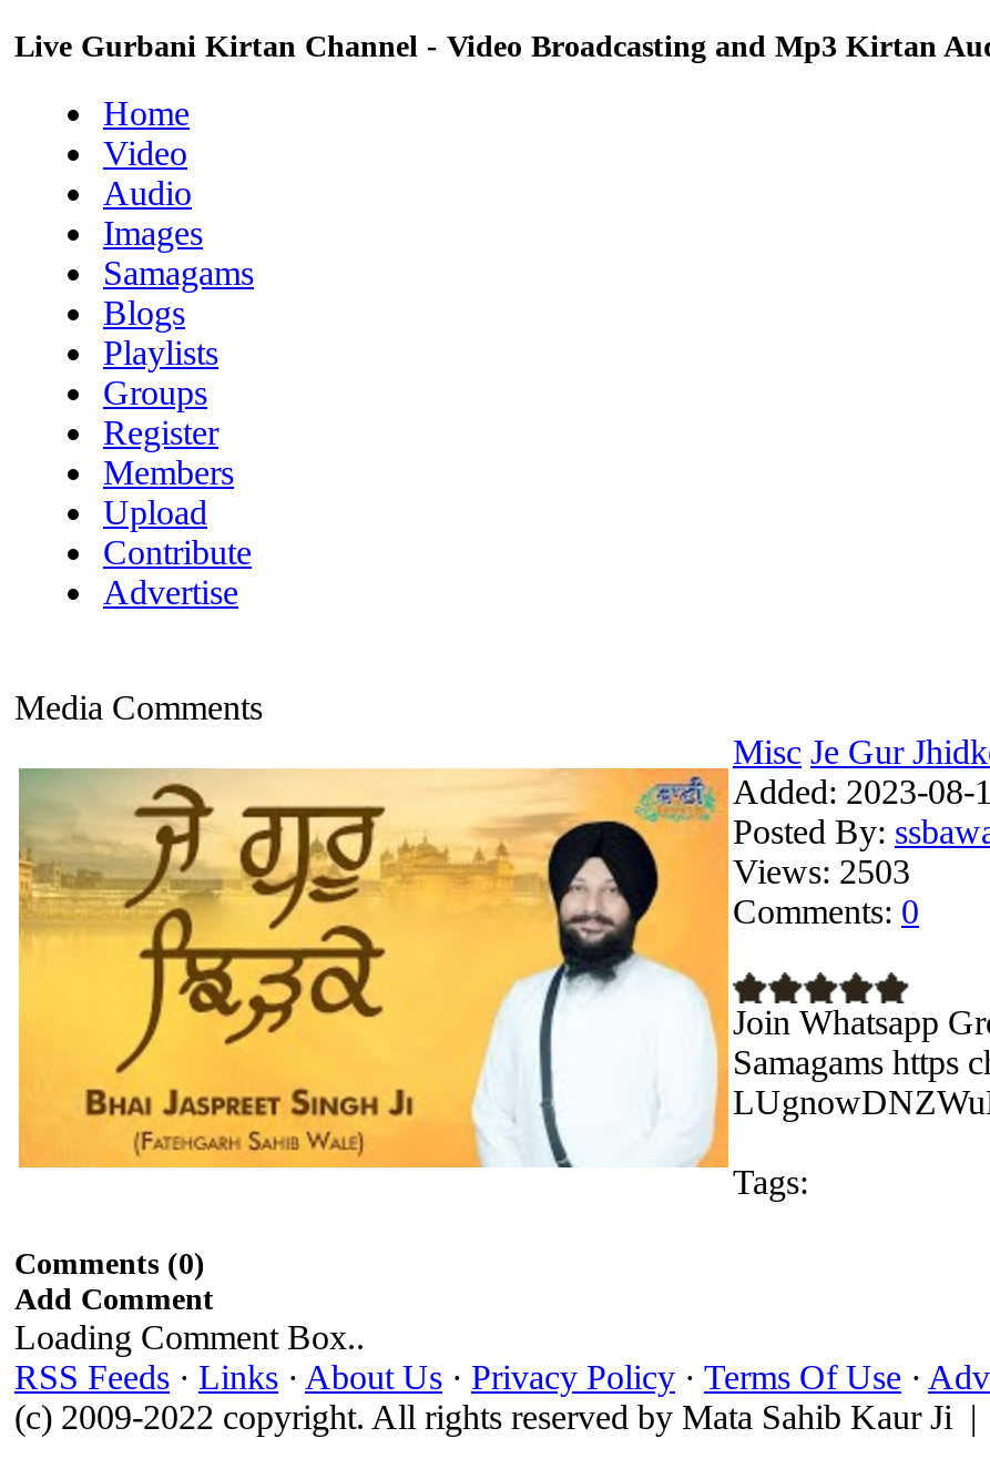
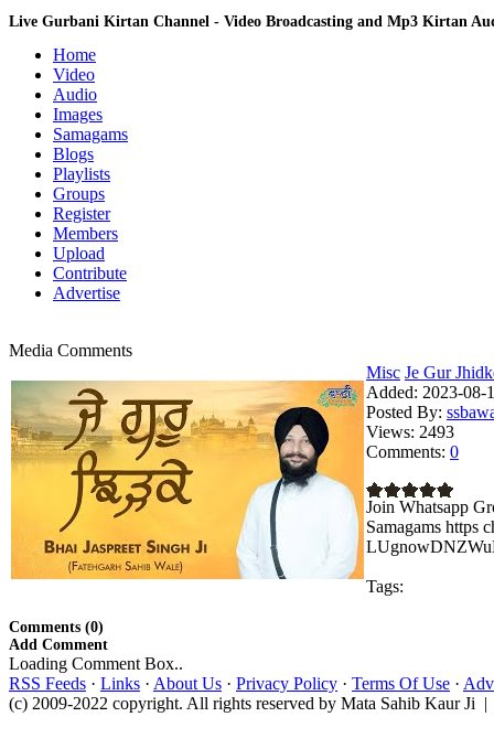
- Views: 2503
+ Views: 2493
